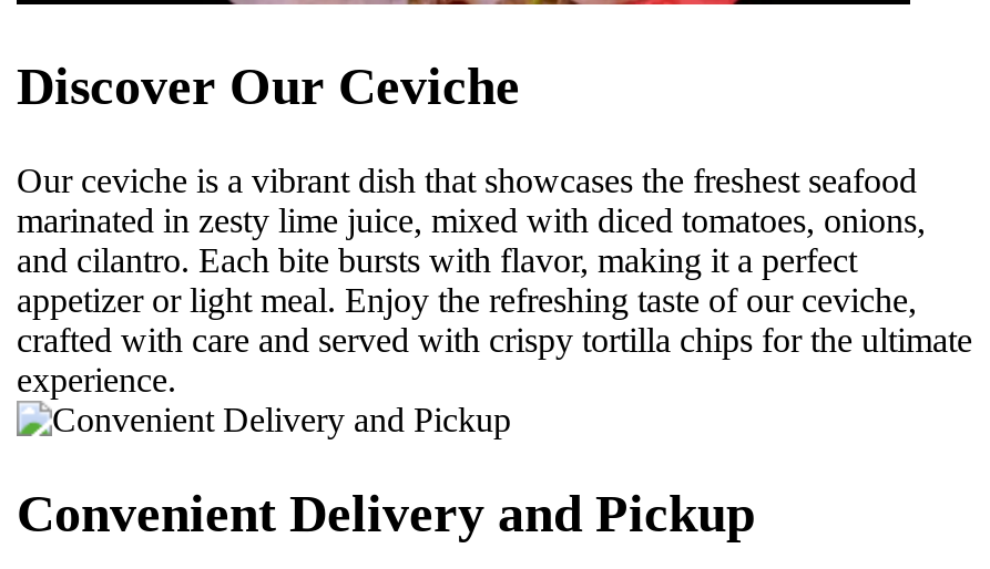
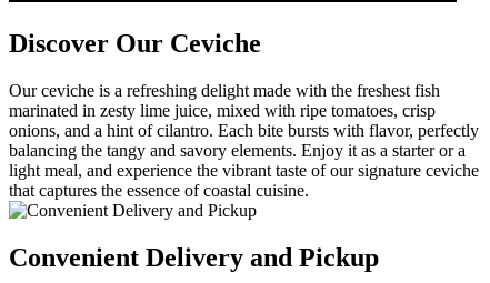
- Our ceviche is a vibrant dish that showcases the freshest seafood
- marinated in zesty lime juice, mixed with diced tomatoes, onions,
- and cilantro. Each bite bursts with flavor, making it a perfect
- appetizer or light meal. Enjoy the refreshing taste of our ceviche,
- crafted with care and served with crispy tortilla chips for the ultimate
- experience.
+ Our ceviche is a refreshing delight made with the freshest fish
+ marinated in zesty lime juice, mixed with ripe tomatoes, crisp
+ onions, and a hint of cilantro. Each bite bursts with flavor, perfectly
+ balancing the tangy and savory elements. Enjoy it as a starter or a
+ light meal, and experience the vibrant taste of our signature ceviche
+ that captures the essence of coastal cuisine.
